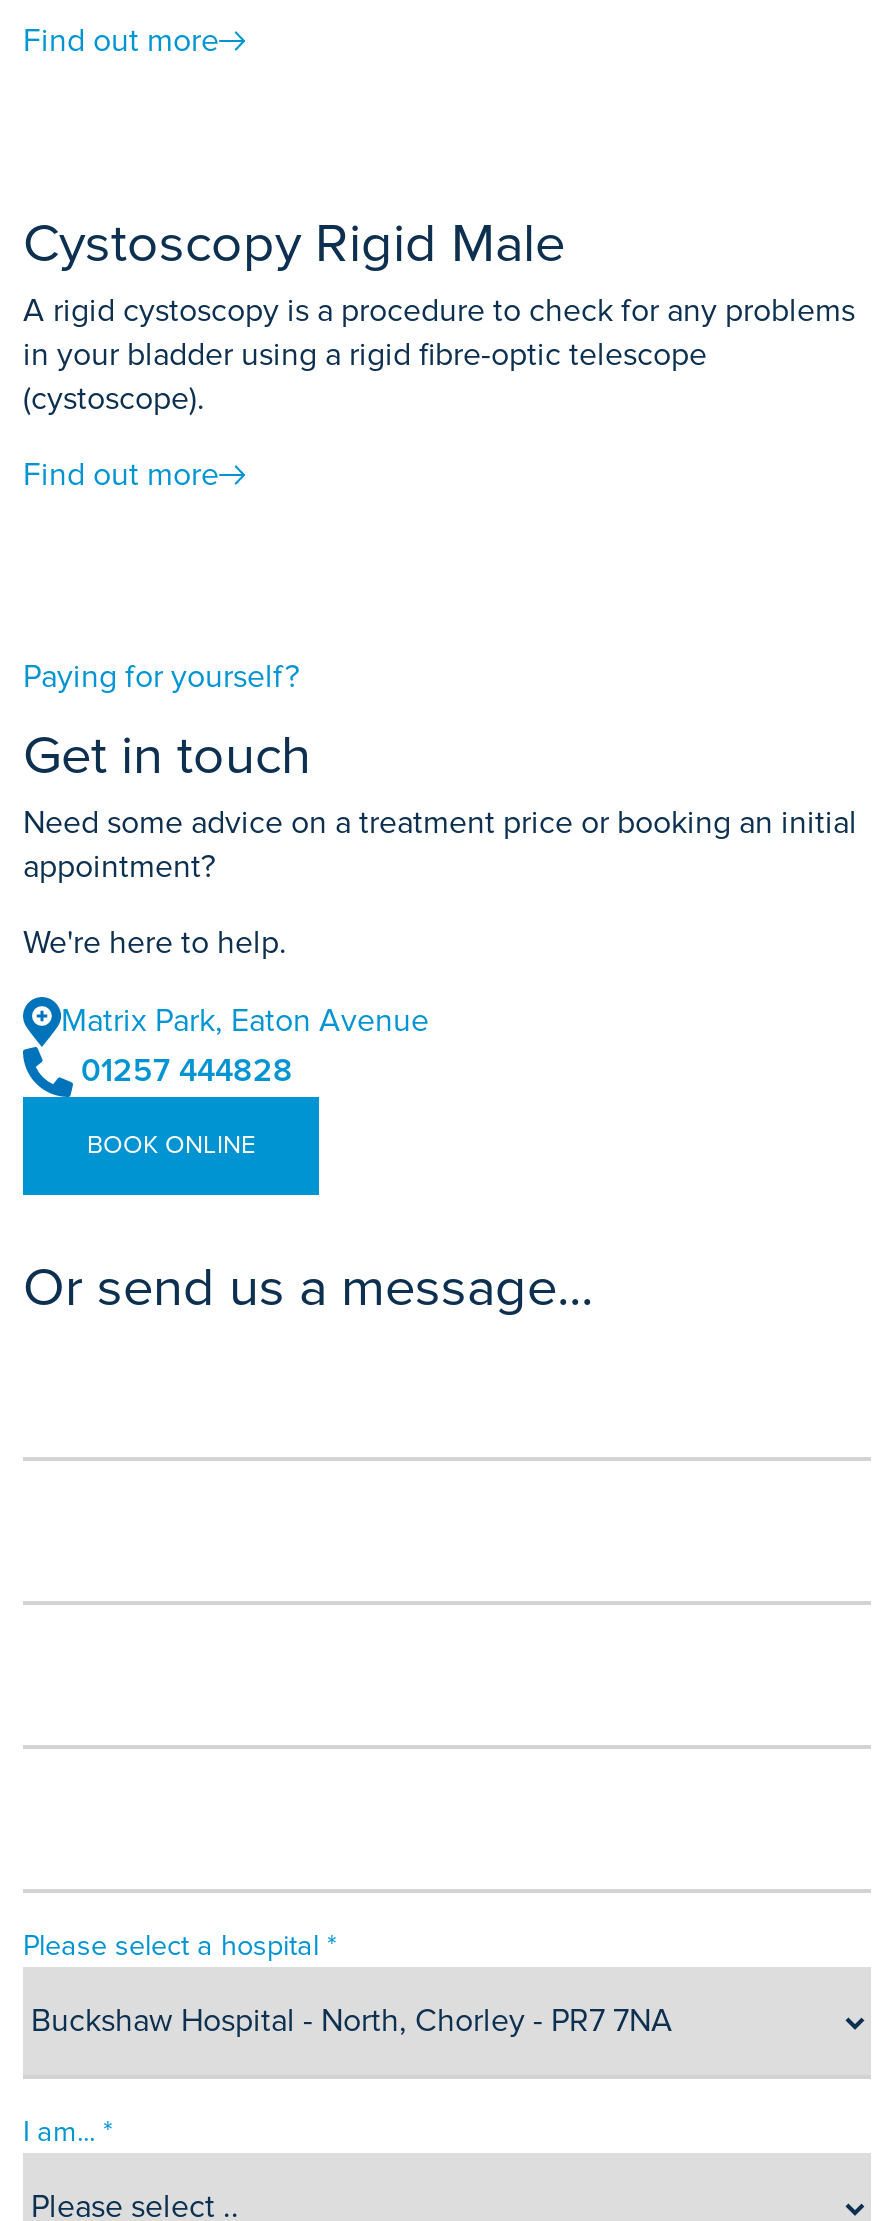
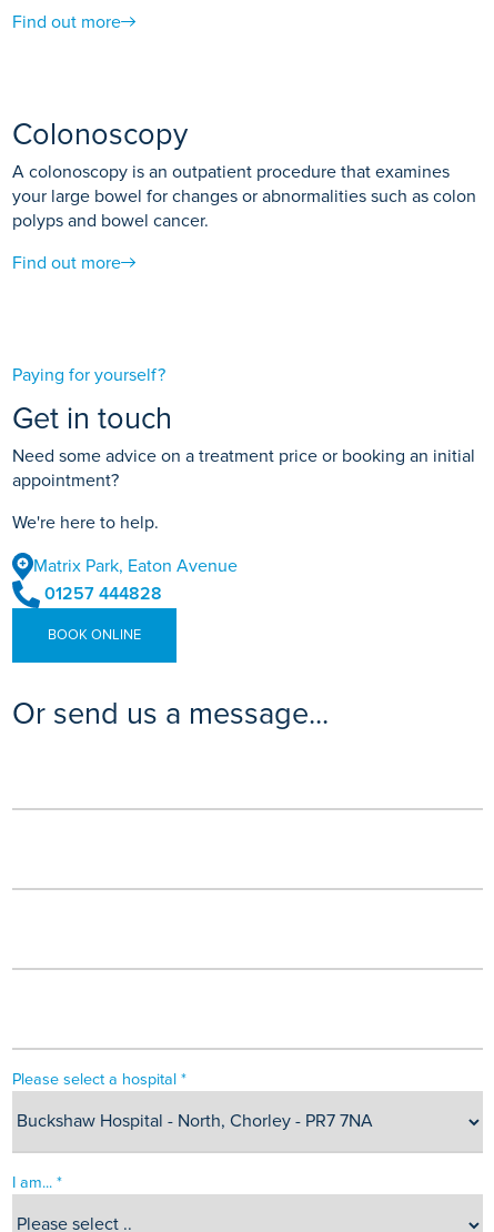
- Cystoscopy Rigid Male
- A rigid cystoscopy is a procedure to check for any problems
- in your bladder using a rigid fibre-optic telescope
- (cystoscope).
+ Colonoscopy
+ A colonoscopy is an outpatient procedure that examines
+ your large bowel for changes or abnormalities such as colon
+ polyps and bowel cancer.
